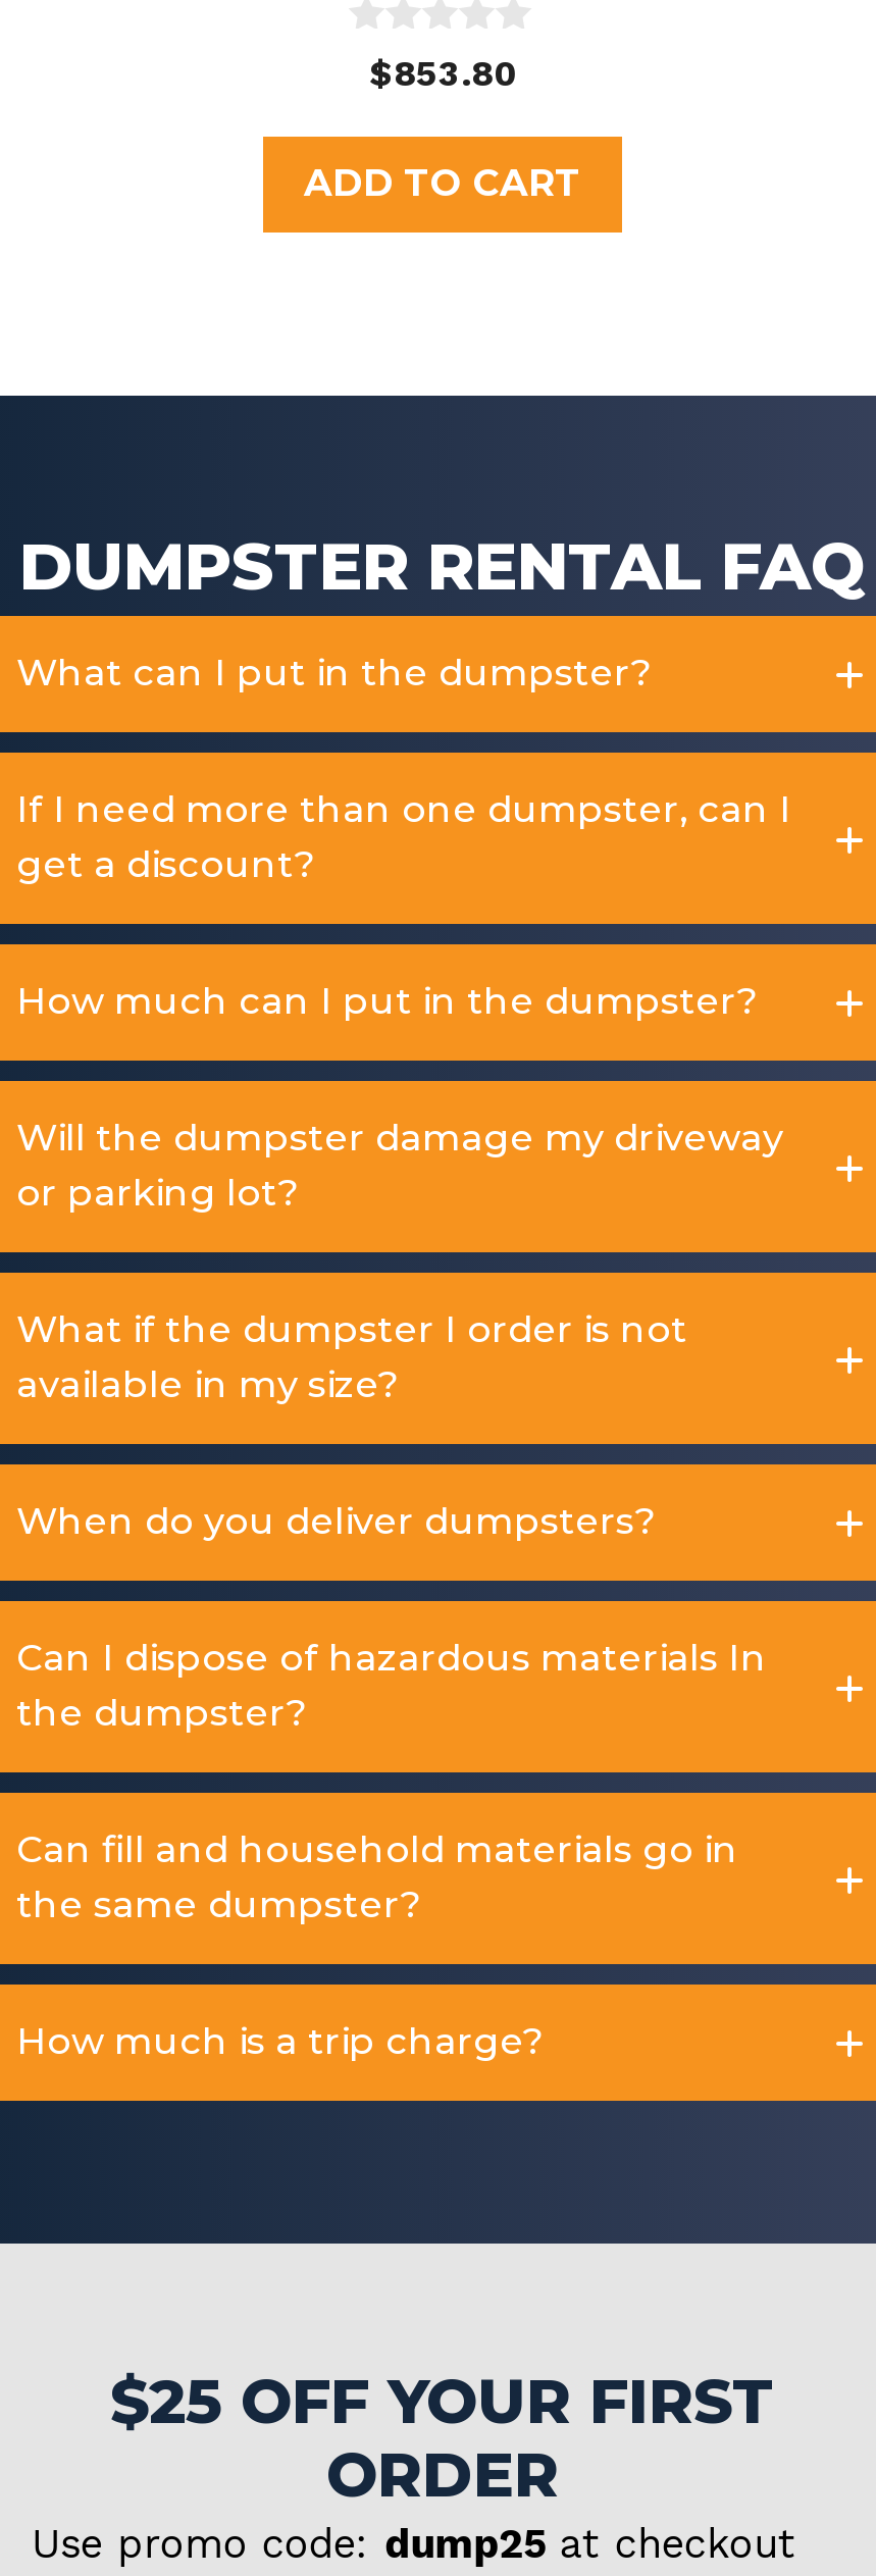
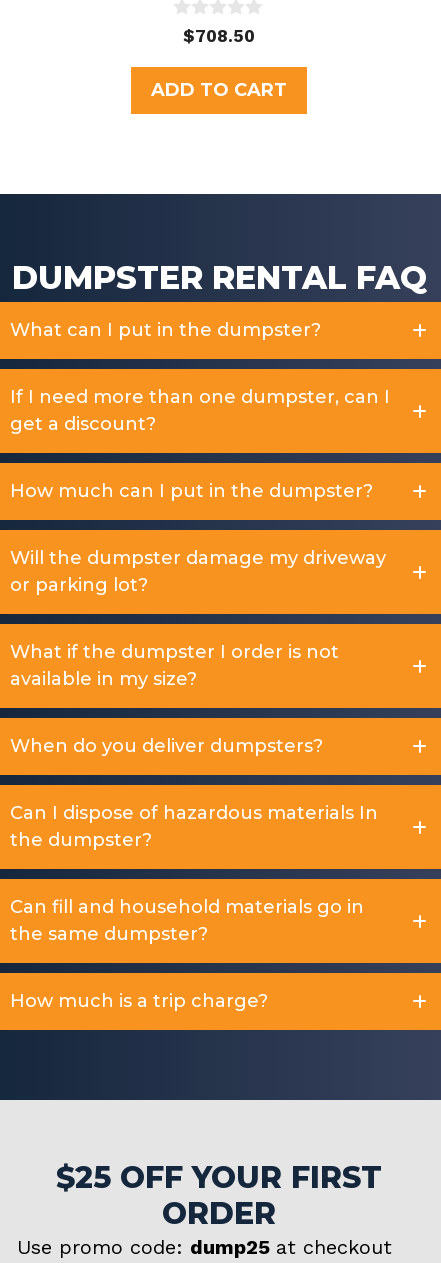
- $853.80
+ $708.50
